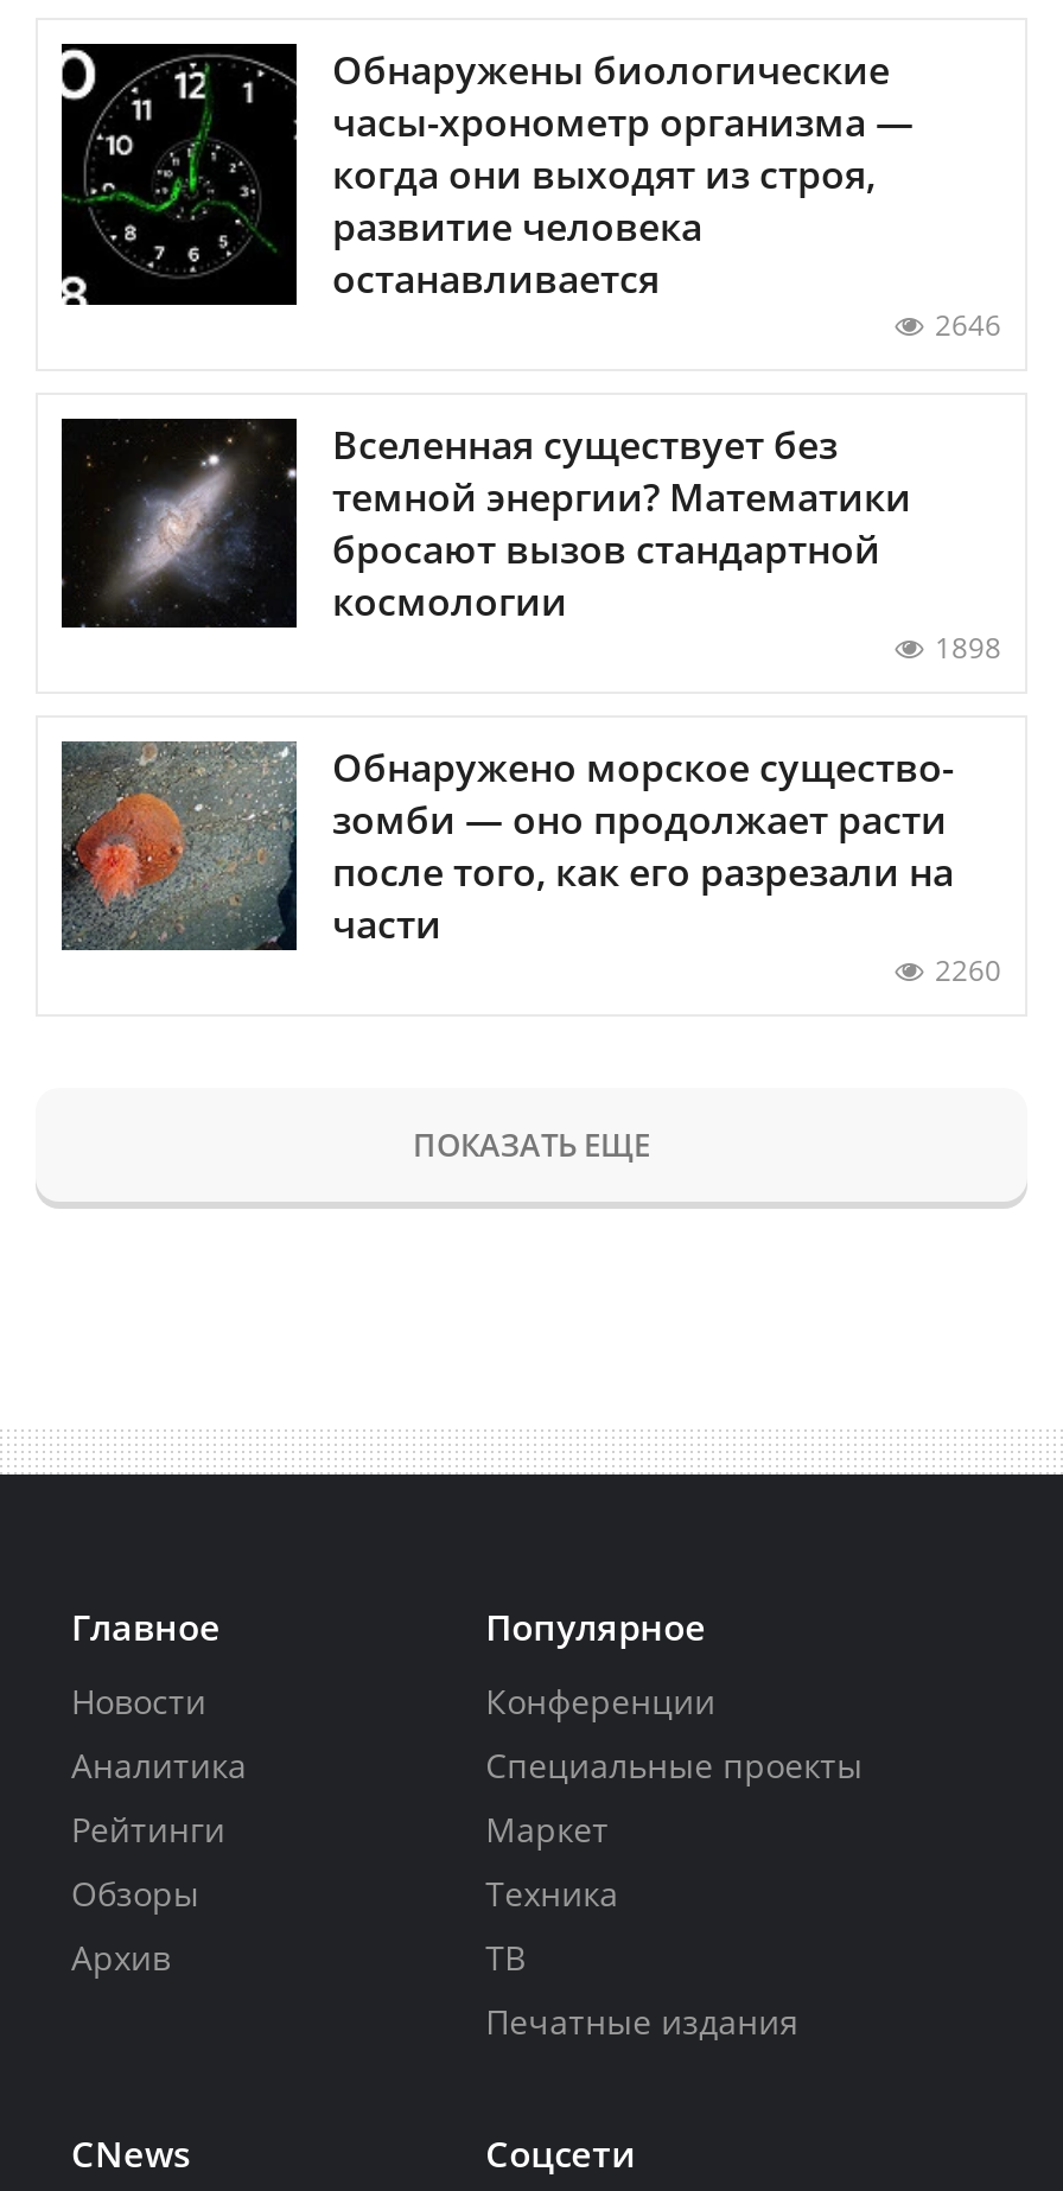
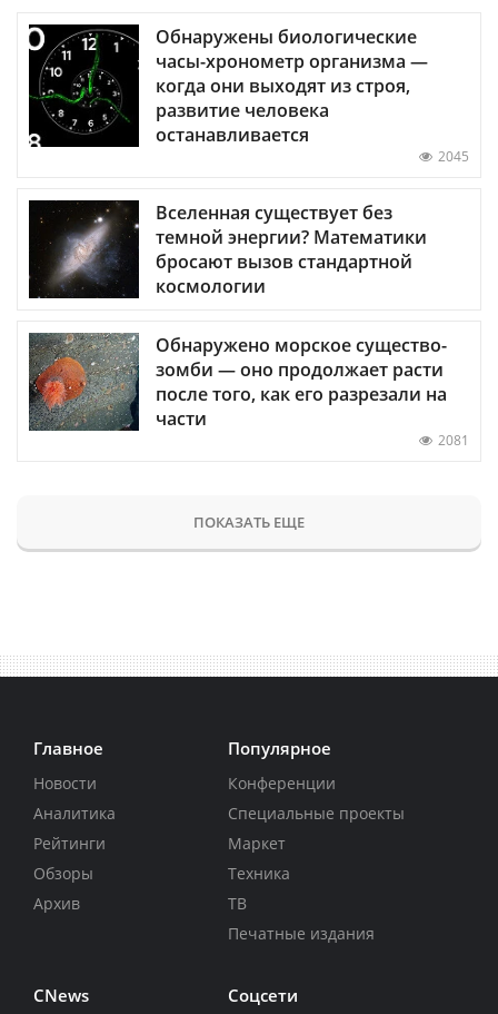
- 2646
+ 2045

- 1898

- 2260
+ 2081
